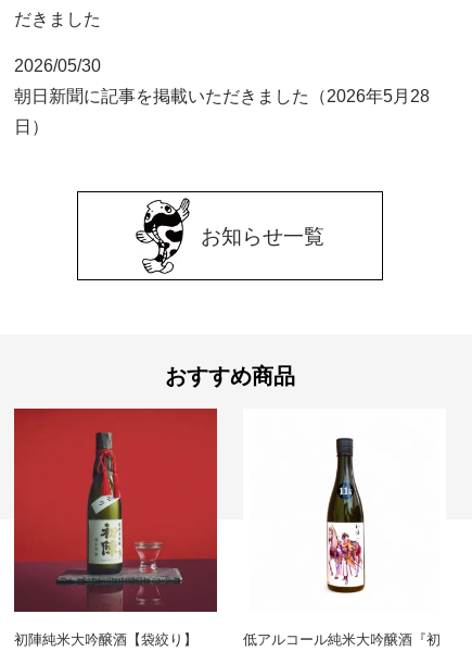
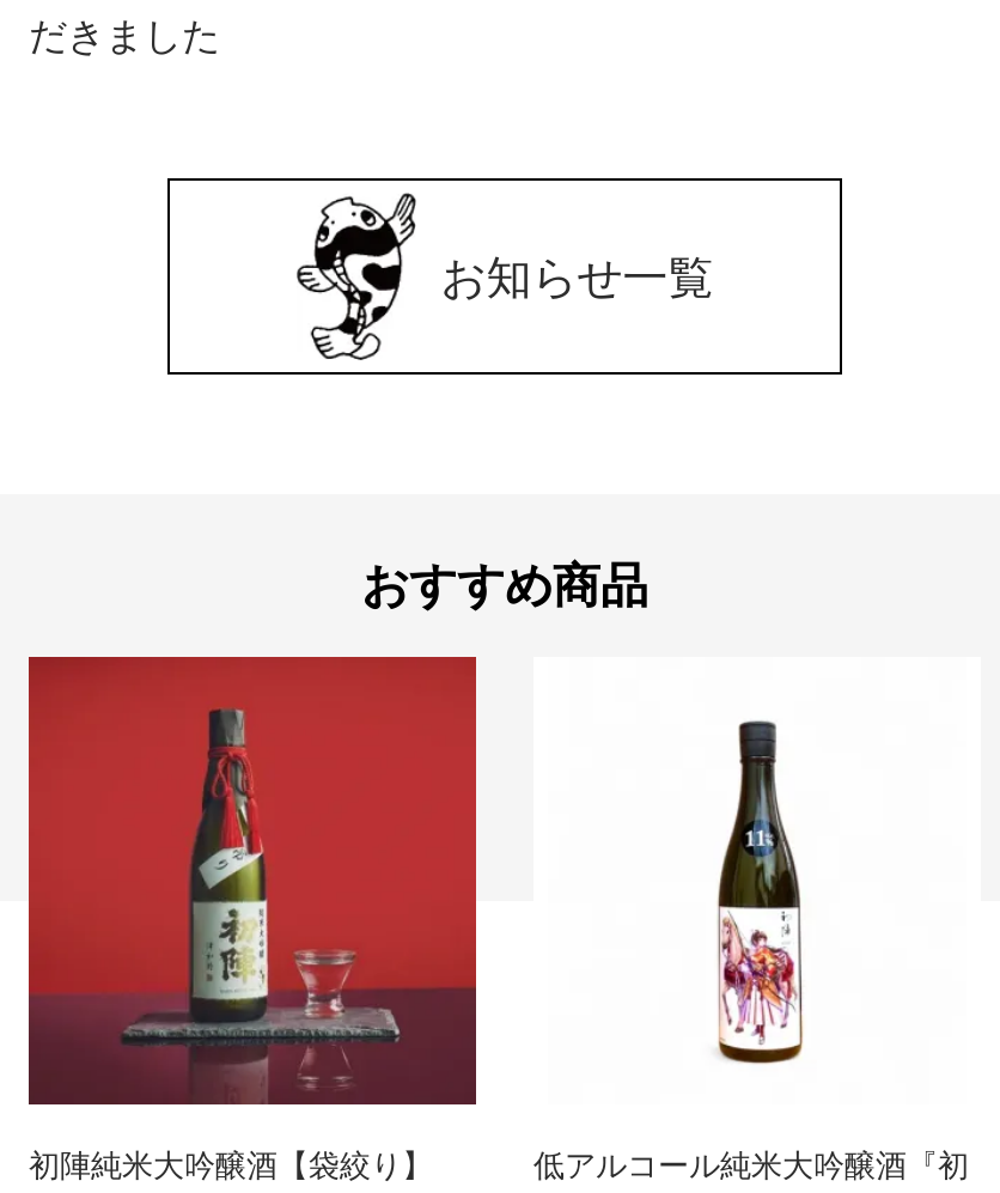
- 2026/05/30
- 朝日新聞に記事を掲載いただきました（2026年5月28
- 日）
